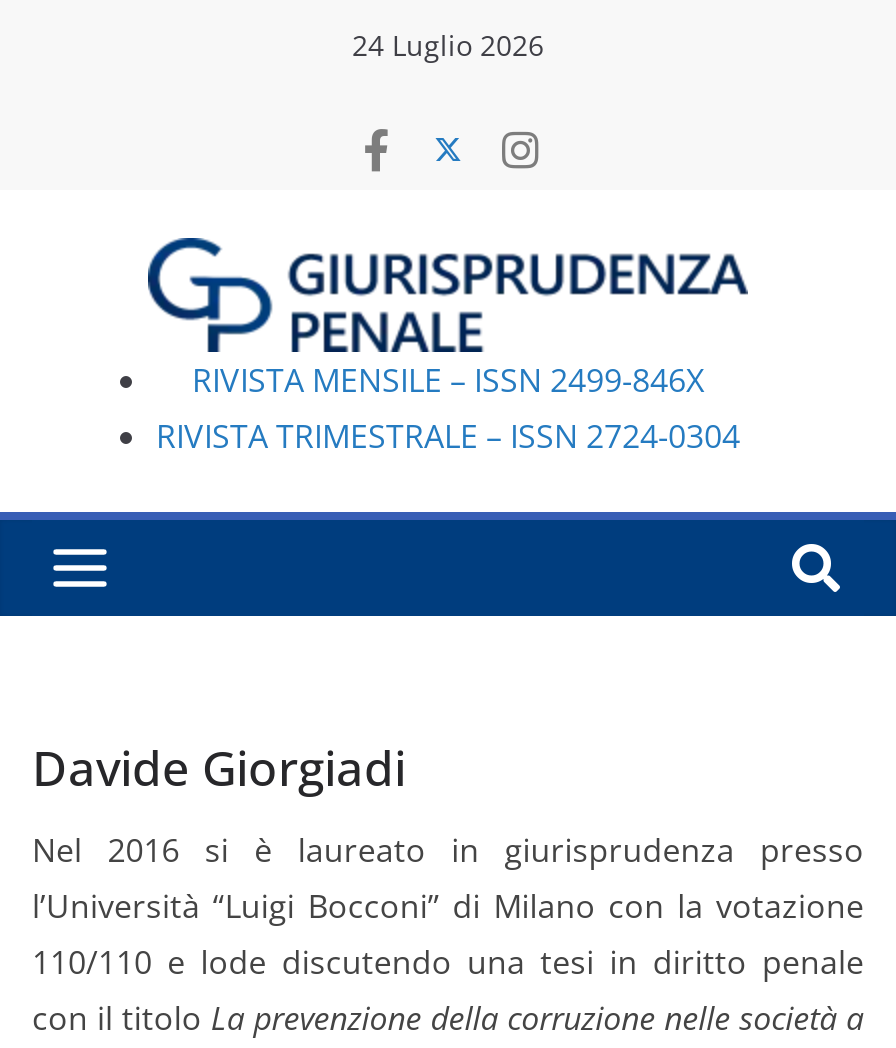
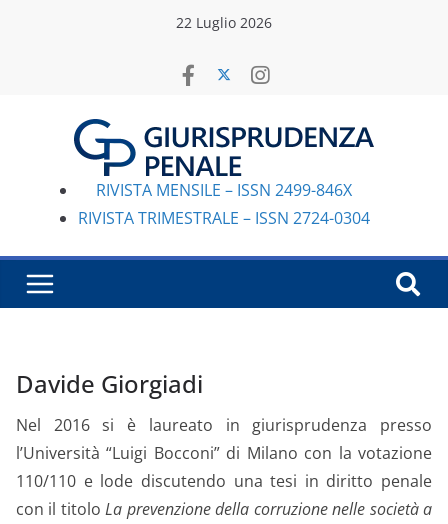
- 24 Luglio 2026
+ 22 Luglio 2026
